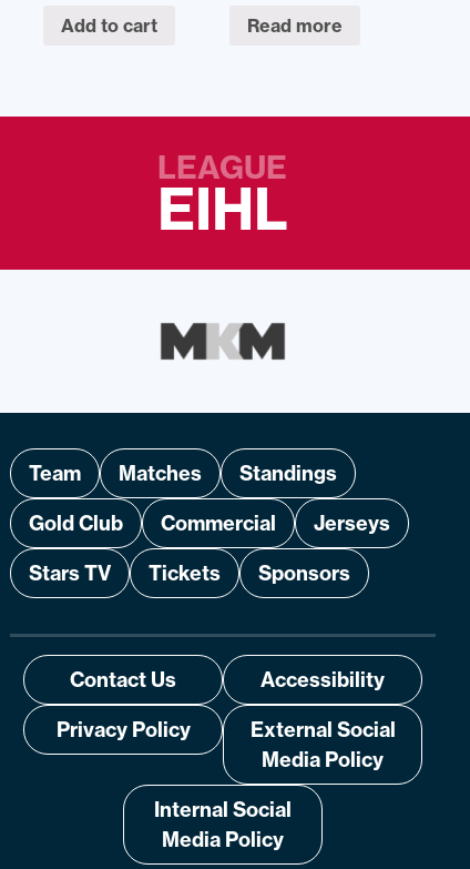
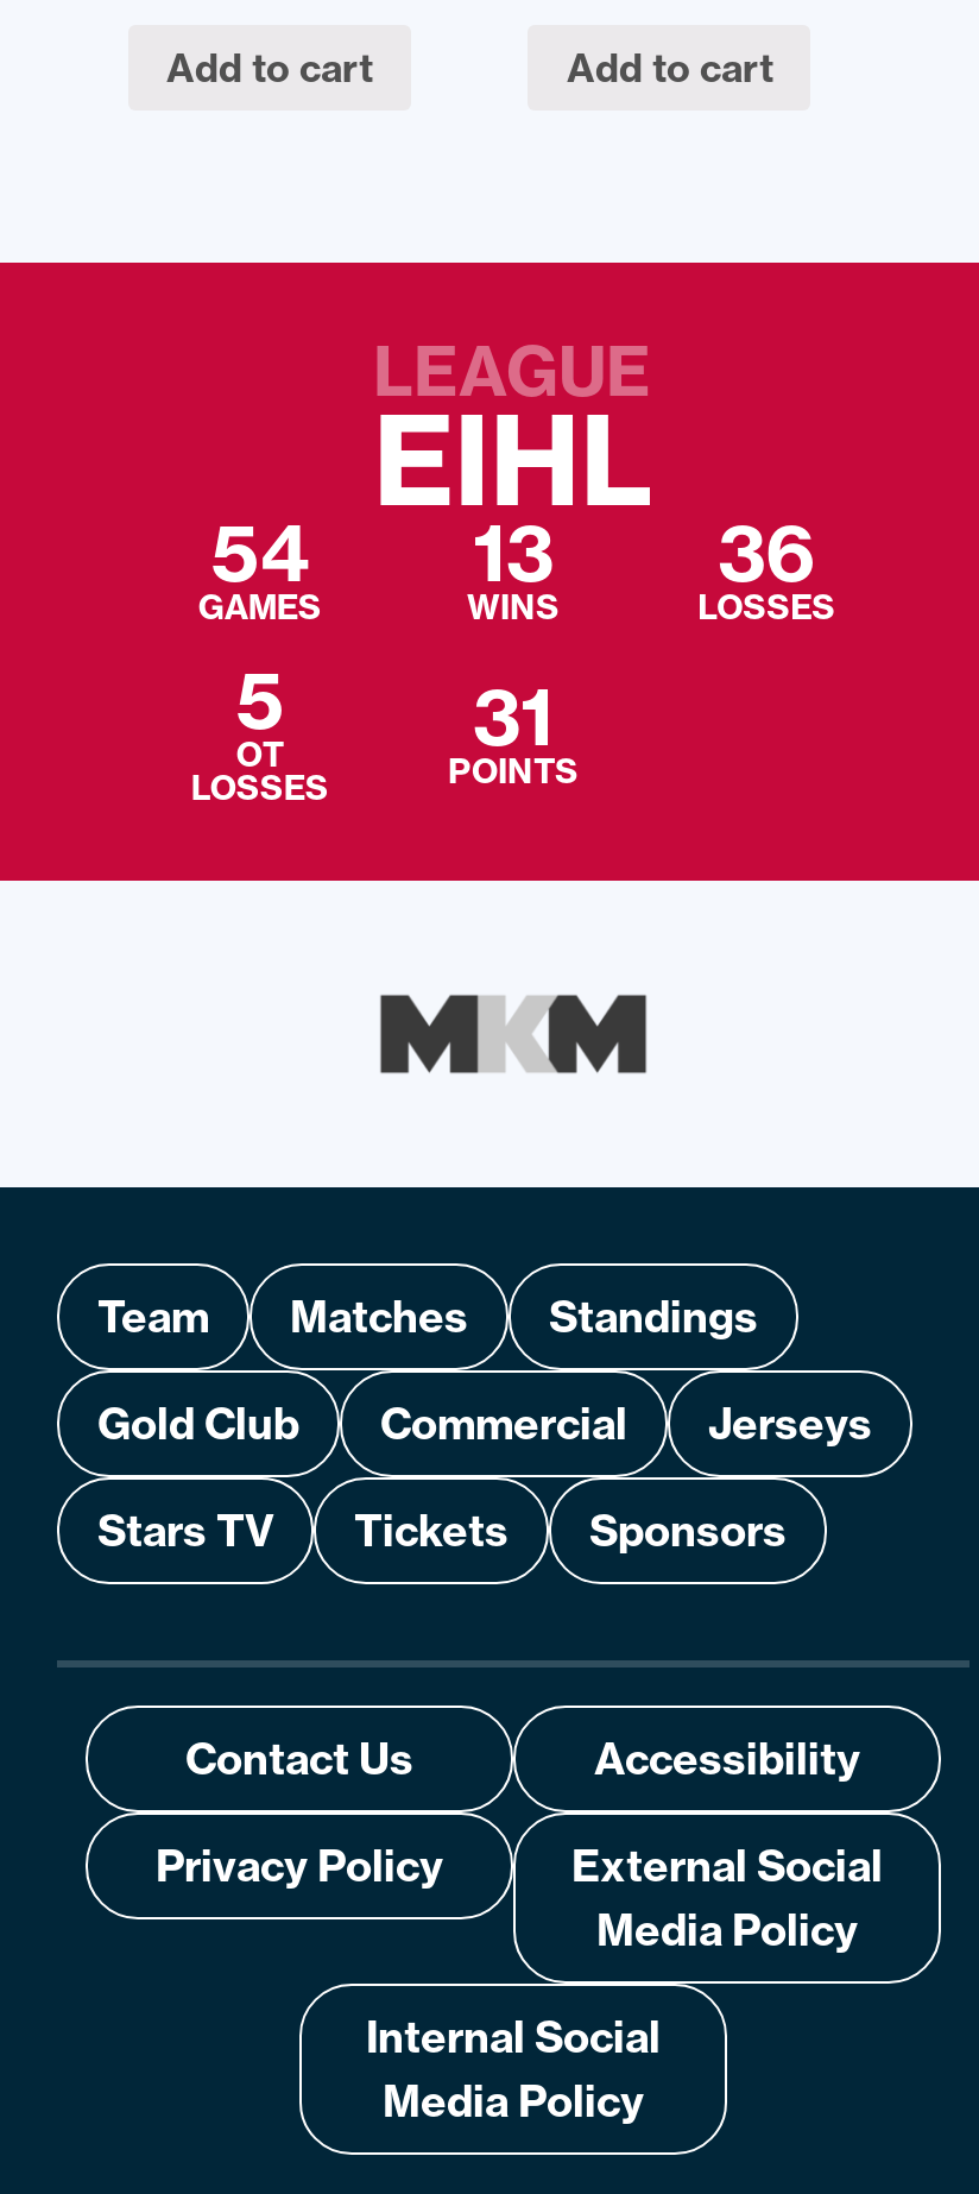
- Read more
+ Add to cart

+ 36
+ LOSSES
+ 5
+ OT
+ LOSSES

+ 54
+ GAMES

+ 31
+ POINTS

+ 13
+ WINS
